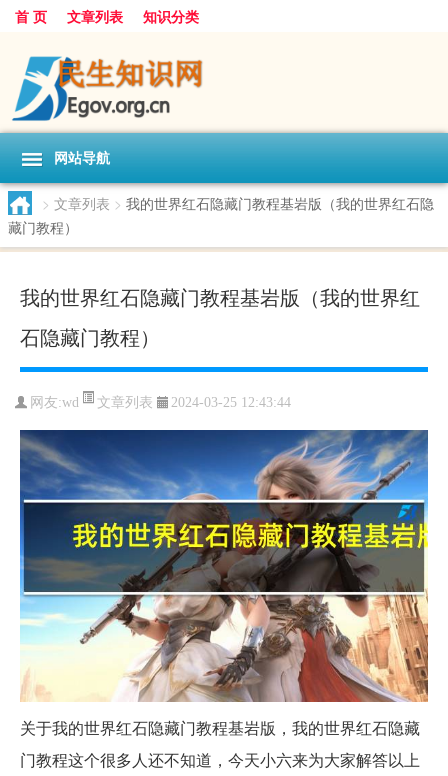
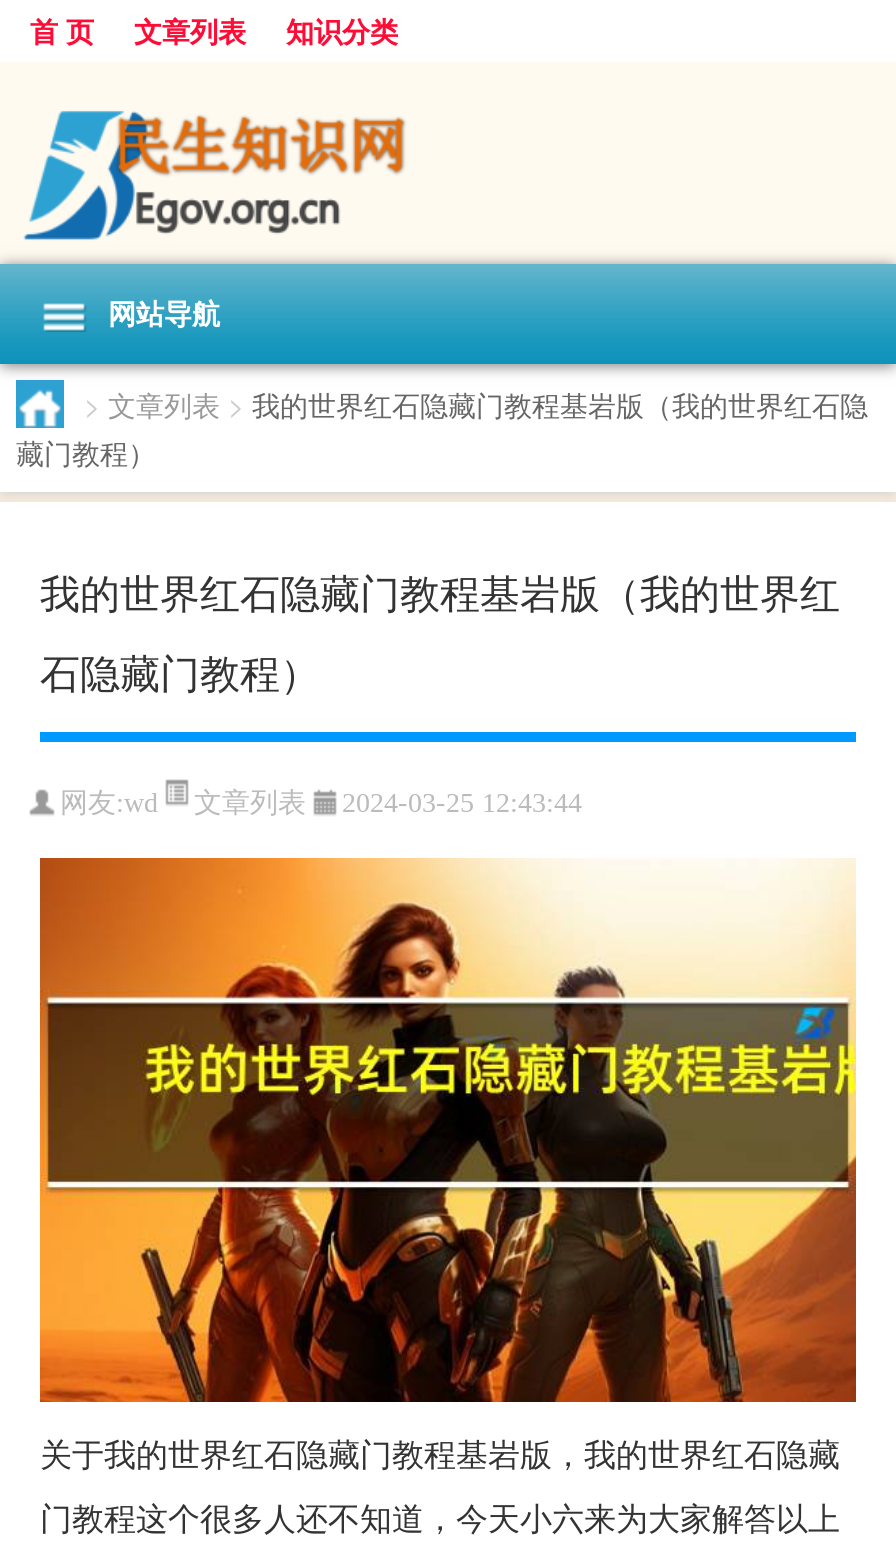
- [image]
+ [image]
